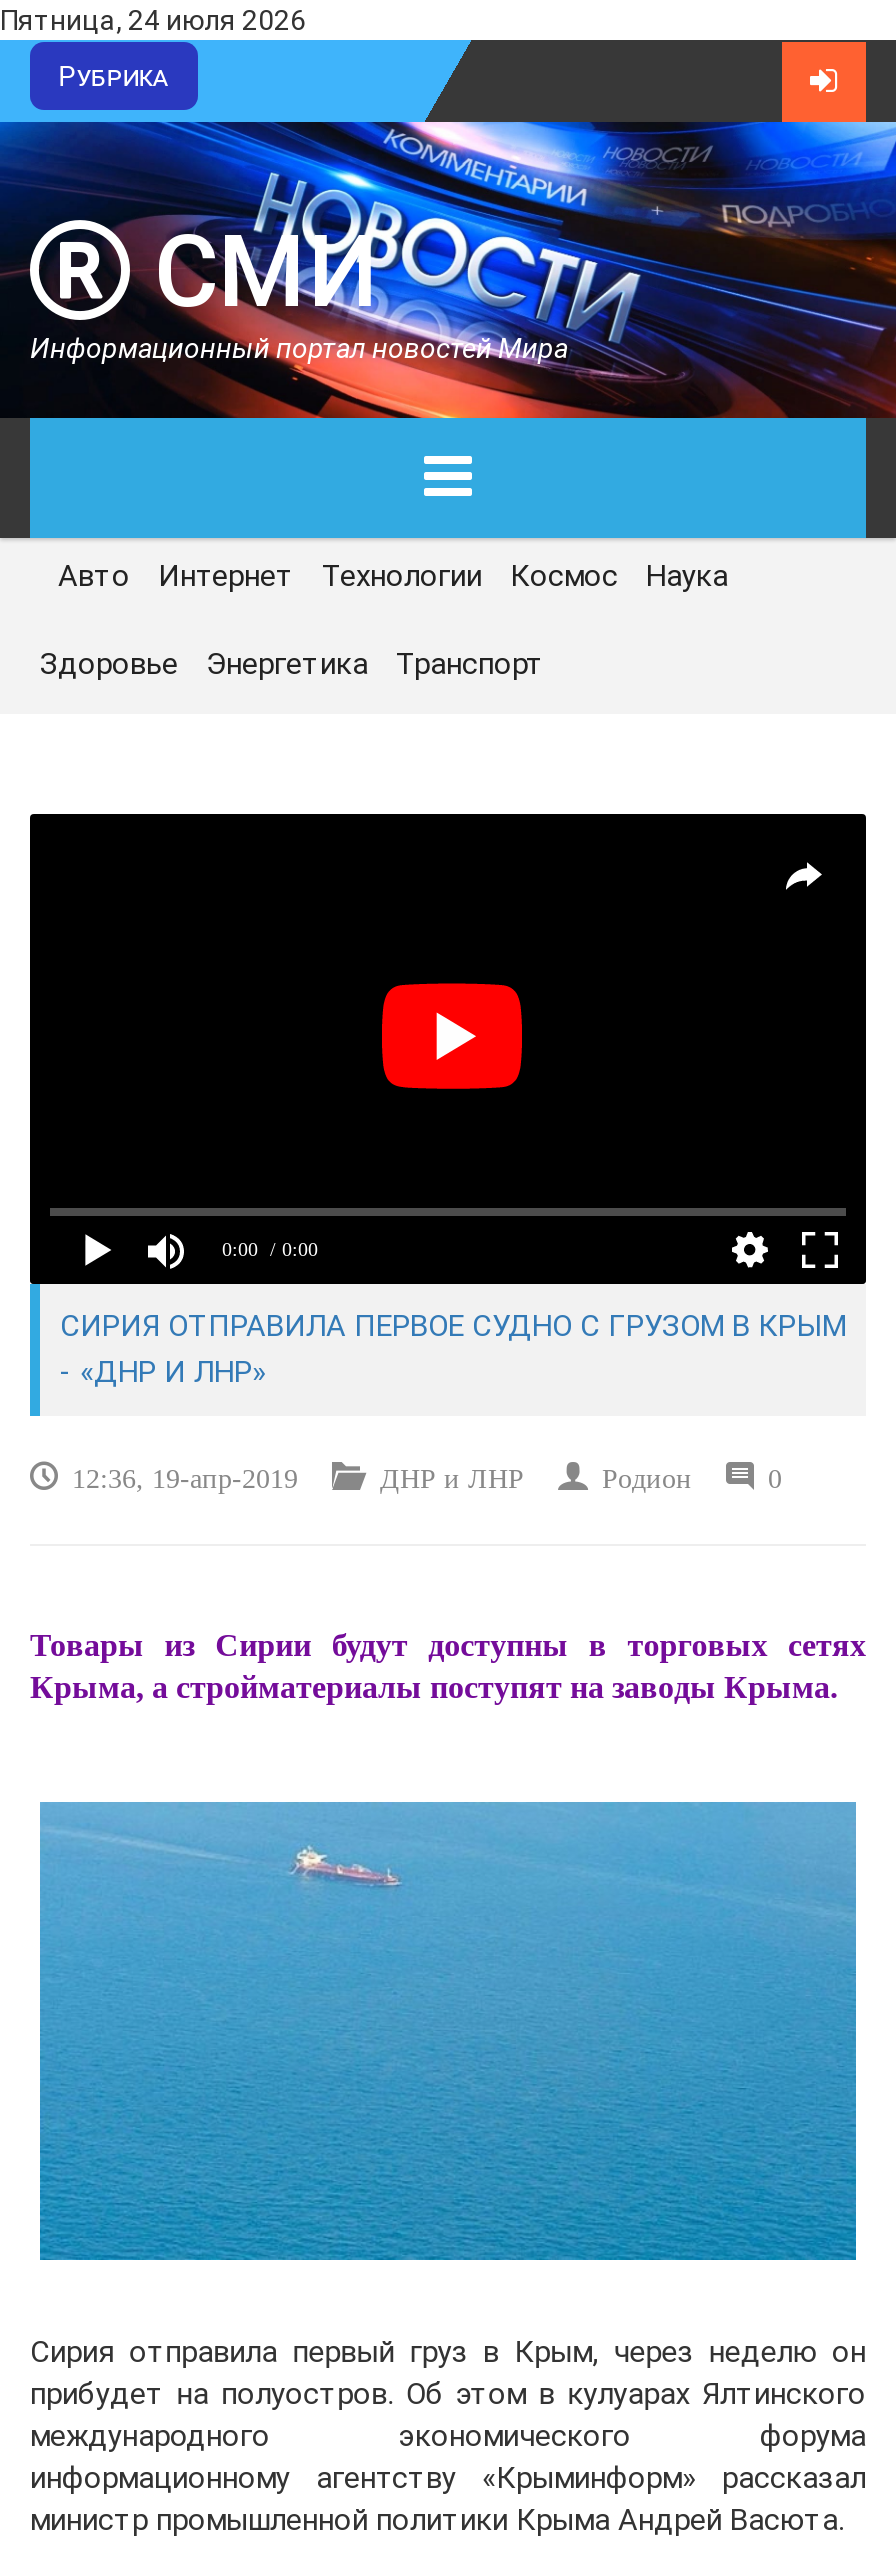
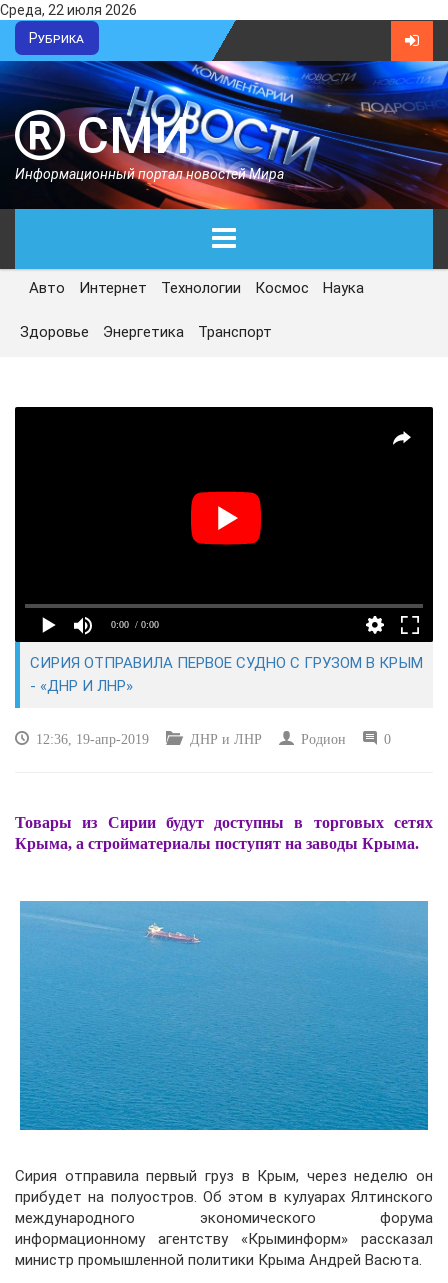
- Пятница, 24 июля 2026
+ Среда, 22 июля 2026
